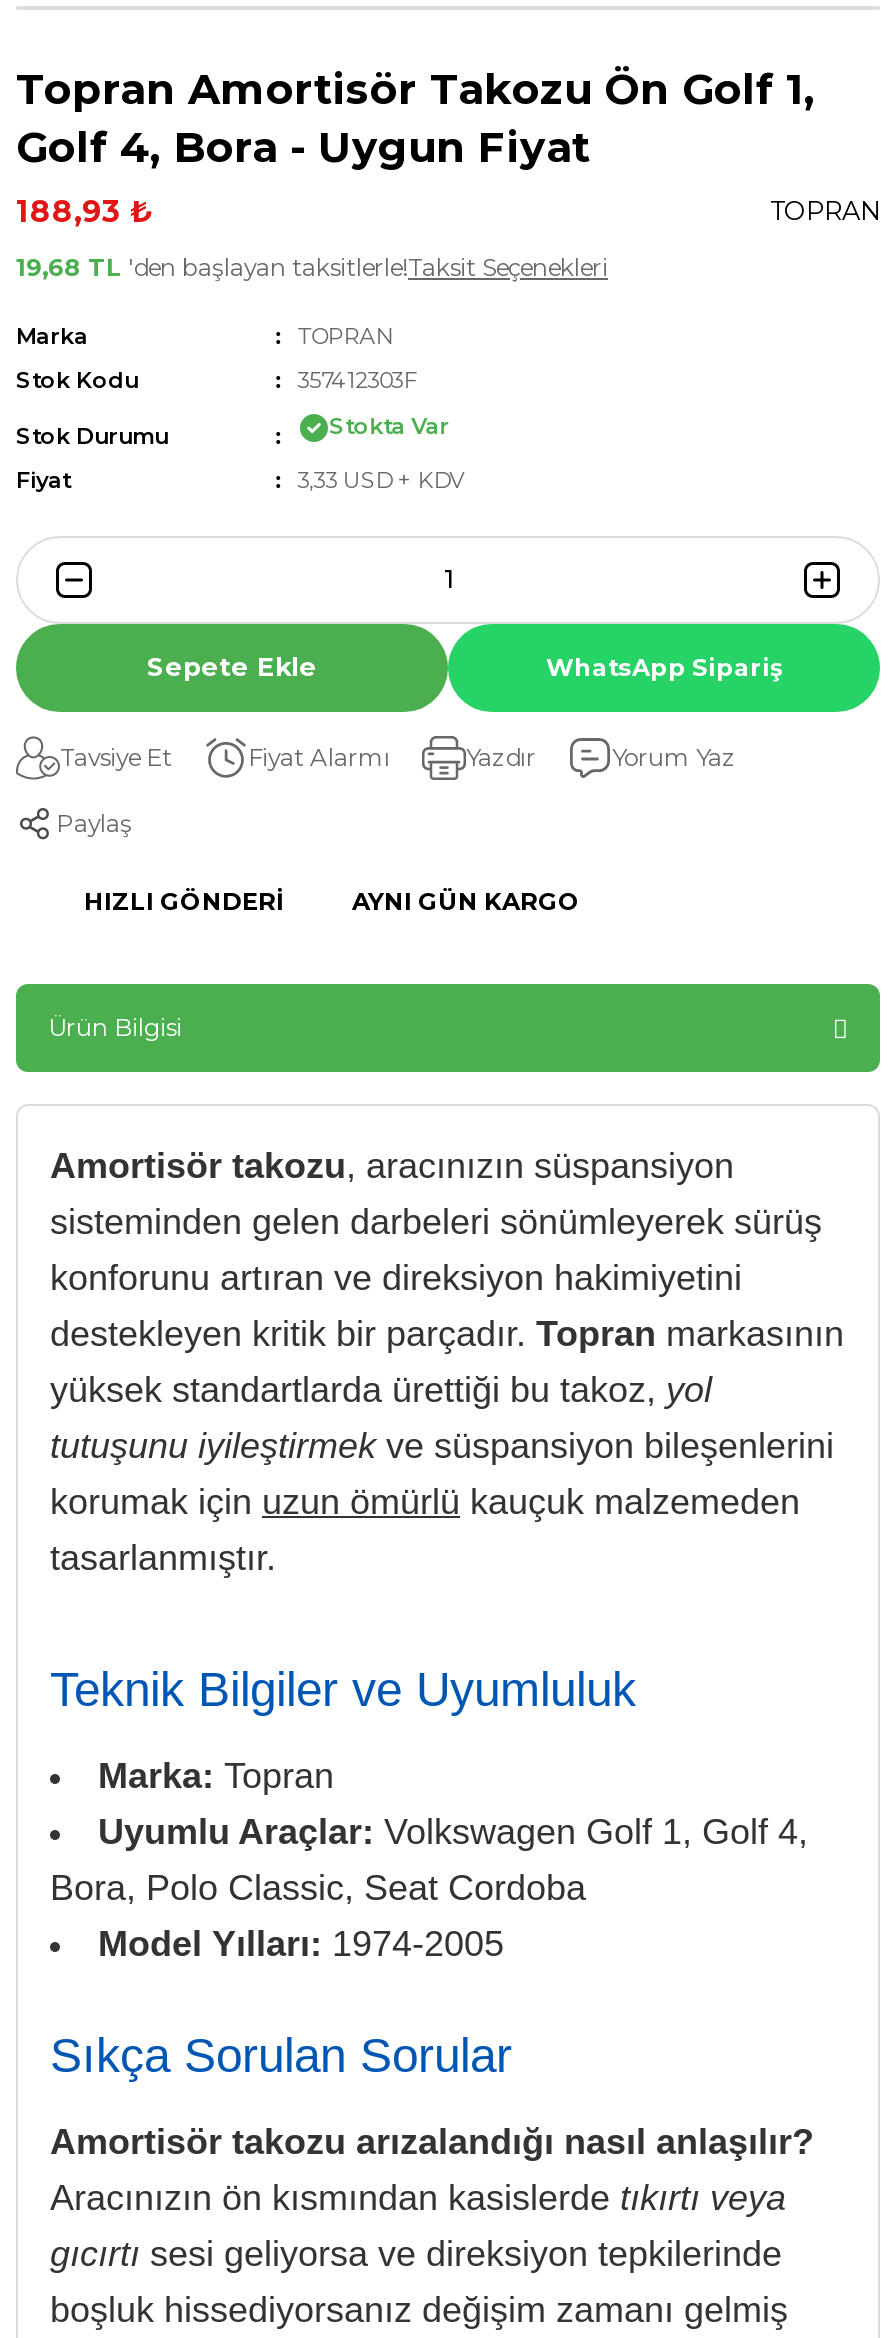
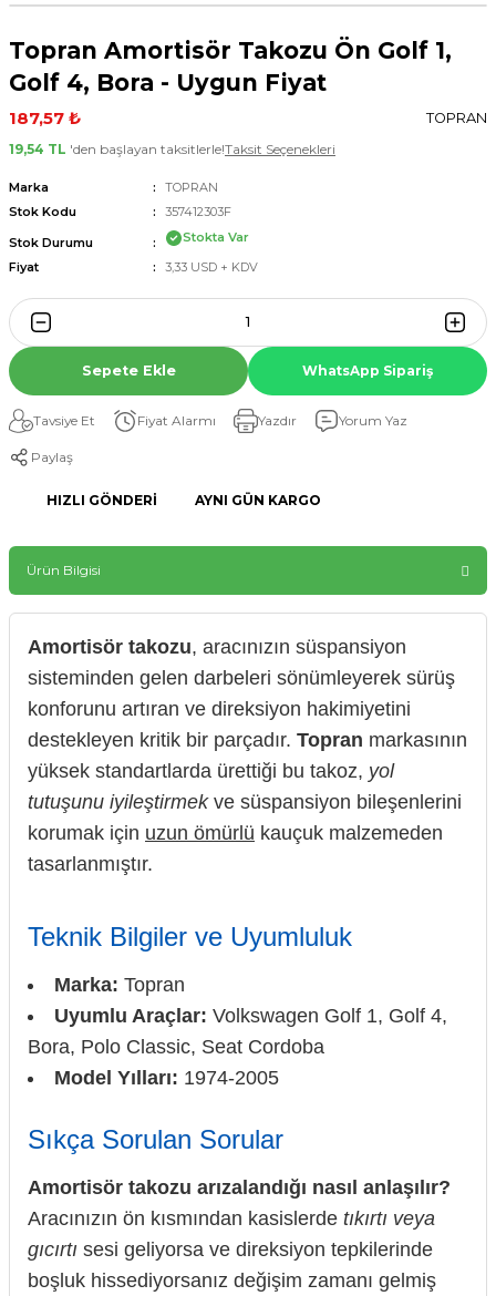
- 188,93 ₺
+ 187,57 ₺

- 19,68 TL 'den başlayan taksitlerle!Taksit Seçenekleri
+ 19,54 TL 'den başlayan taksitlerle!Taksit Seçenekleri
